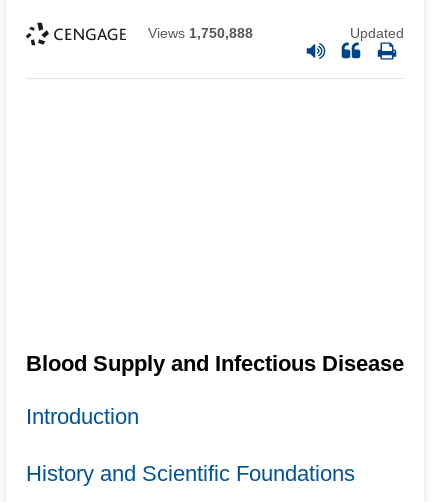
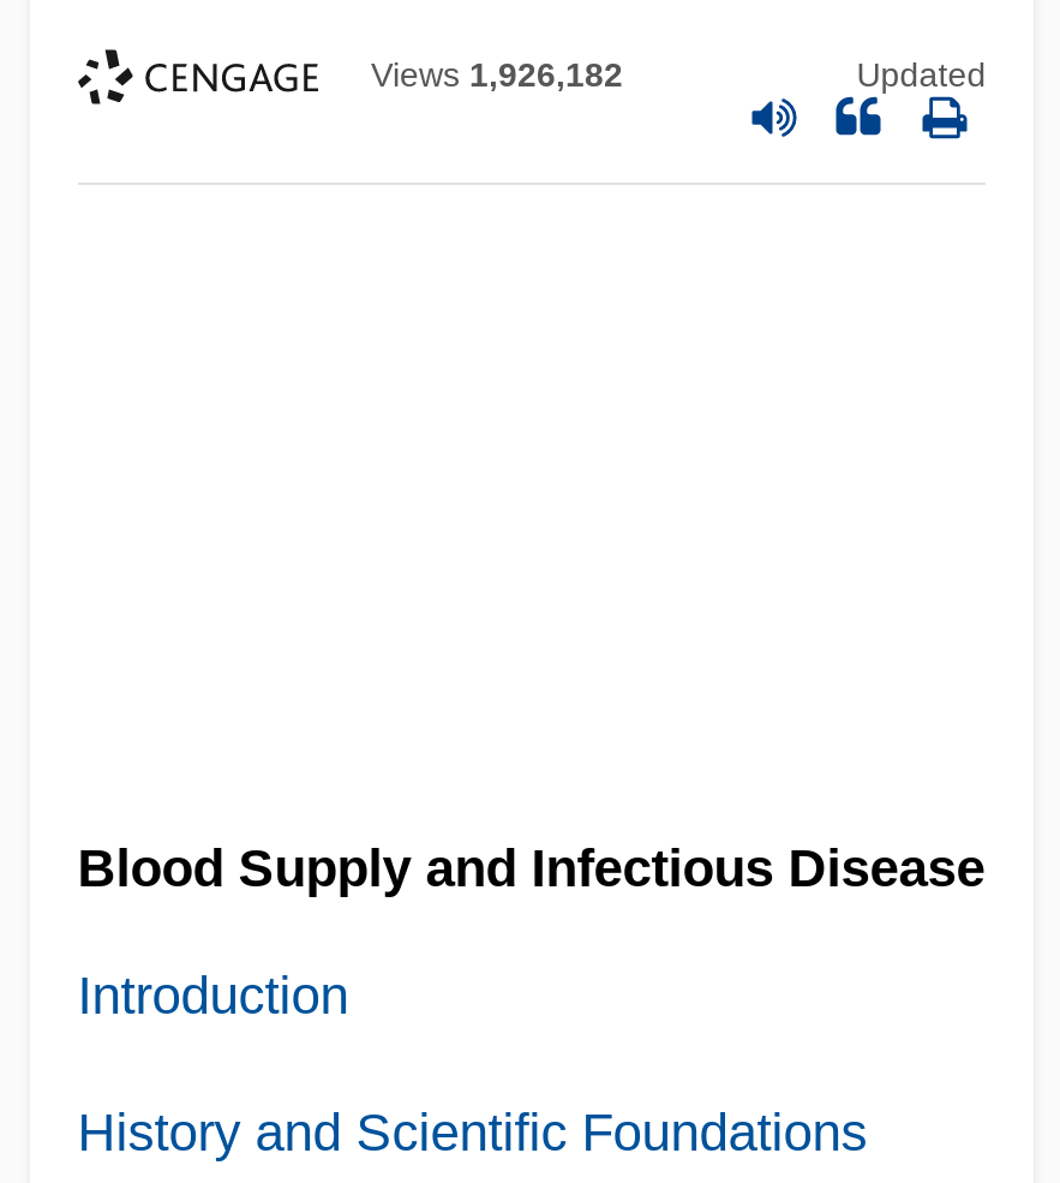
- Views 1,750,888
+ Views 1,926,182
